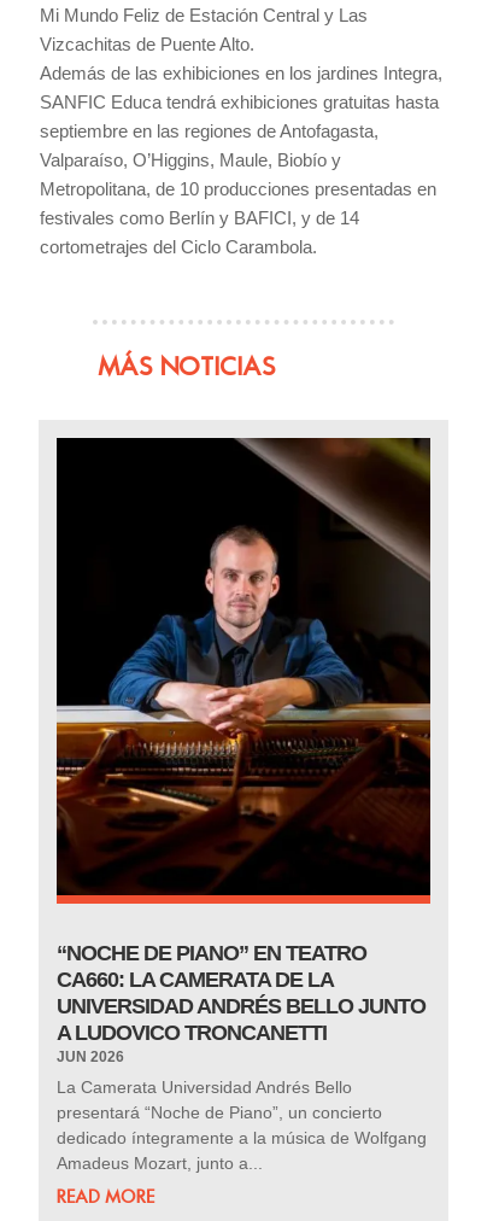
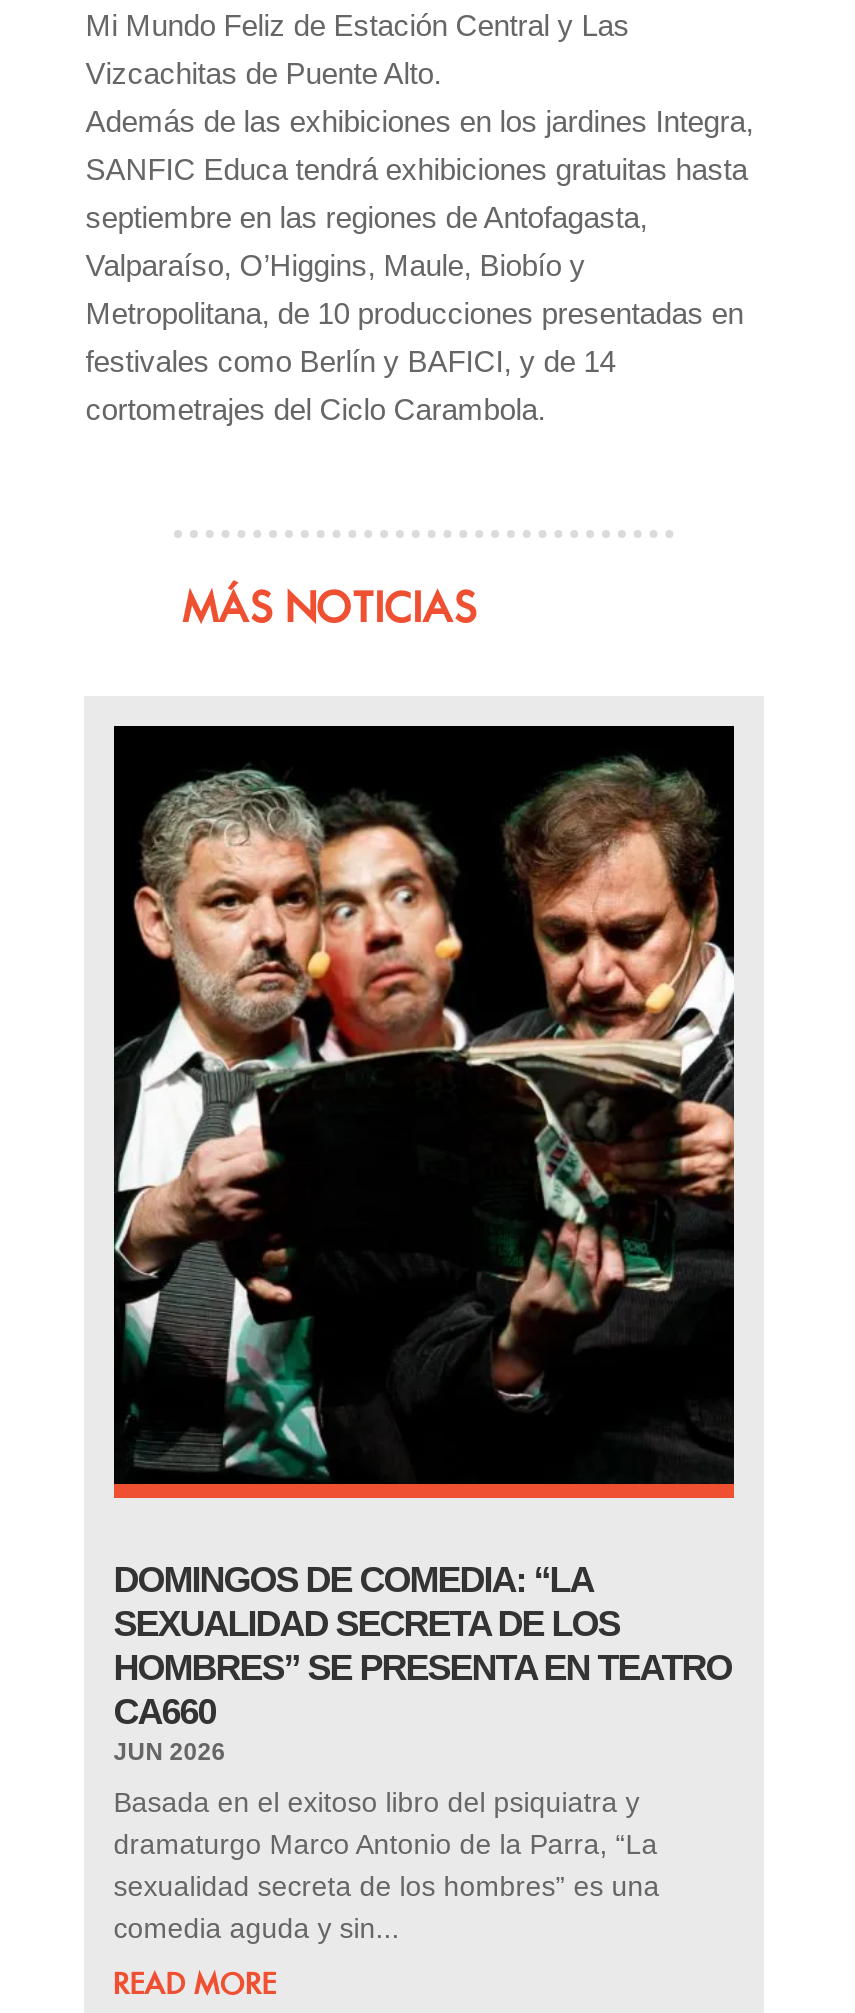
- [image]
+ [image]

- “NOCHE DE PIANO” EN TEATRO
- CA660: LA CAMERATA DE LA
- UNIVERSIDAD ANDRÉS BELLO JUNTO
- A LUDOVICO TRONCANETTI
+ DOMINGOS DE COMEDIA: “LA
+ SEXUALIDAD SECRETA DE LOS
+ HOMBRES” SE PRESENTA EN TEATRO
+ CA660

- La Camerata Universidad Andrés Bello
- presentará “Noche de Piano”, un concierto
- dedicado íntegramente a la música de Wolfgang
- Amadeus Mozart, junto a...
+ Basada en el exitoso libro del psiquiatra y
+ dramaturgo Marco Antonio de la Parra, “La
+ sexualidad secreta de los hombres” es una
+ comedia aguda y sin...
